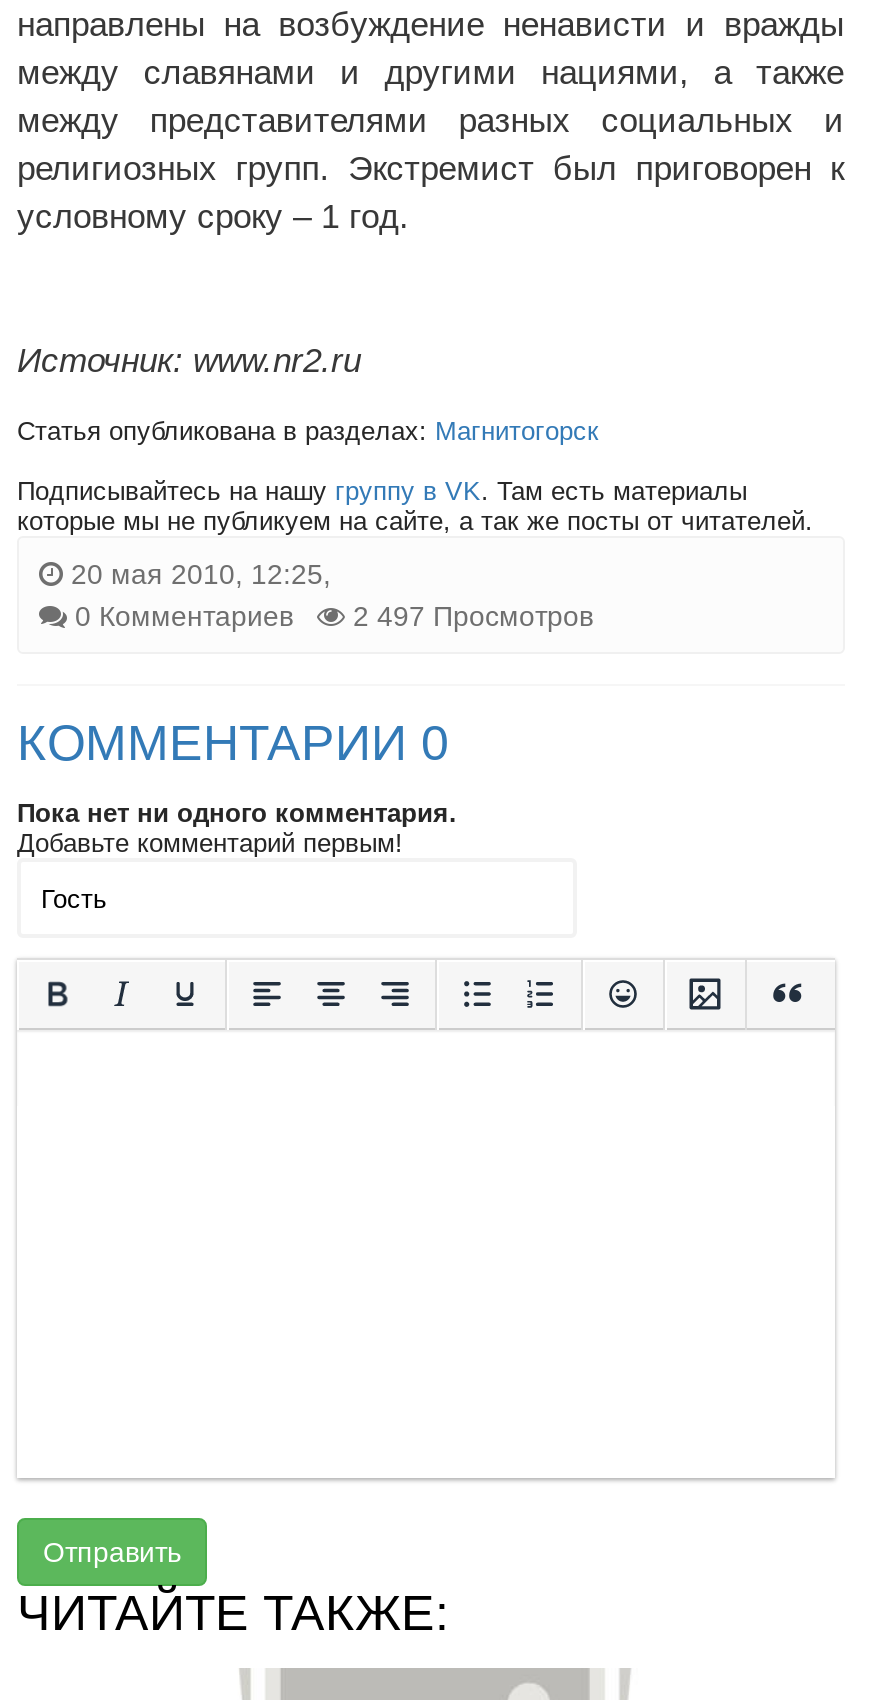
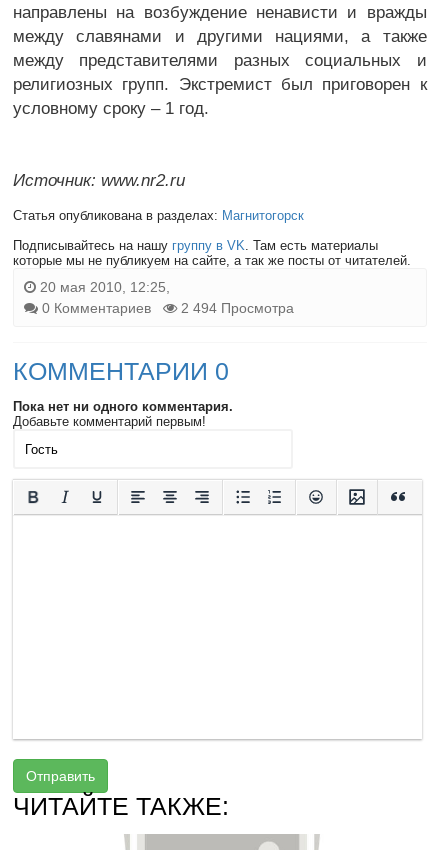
- 0 Комментариев 2 497 Просмотров
+ 0 Комментариев 2 494 Просмотра
